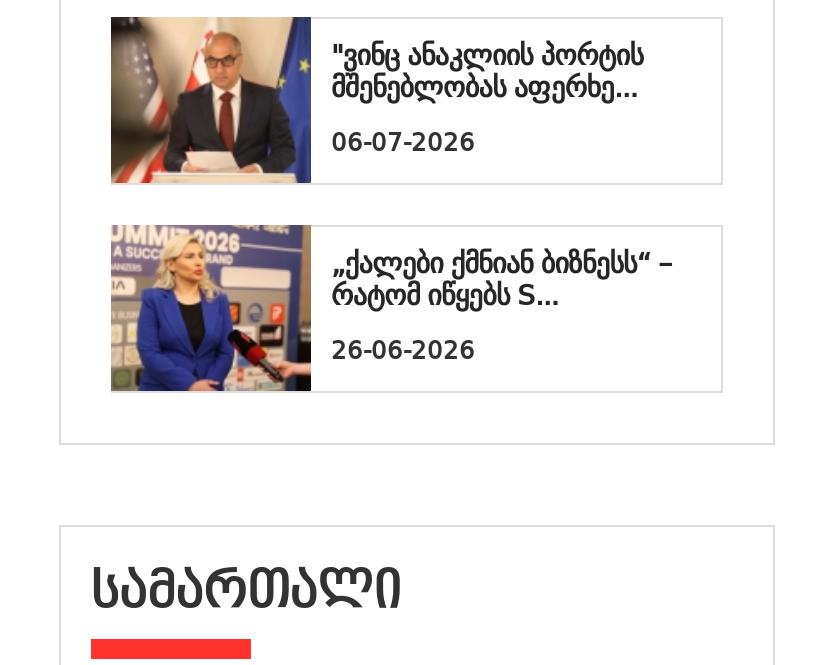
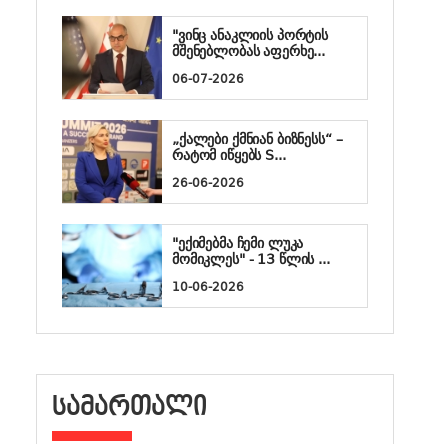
+ [image]
+ "ექიმებმა ჩემი ლუკა
+ მომიკლეს" - 13 წლის ...
+ 10-06-2026
